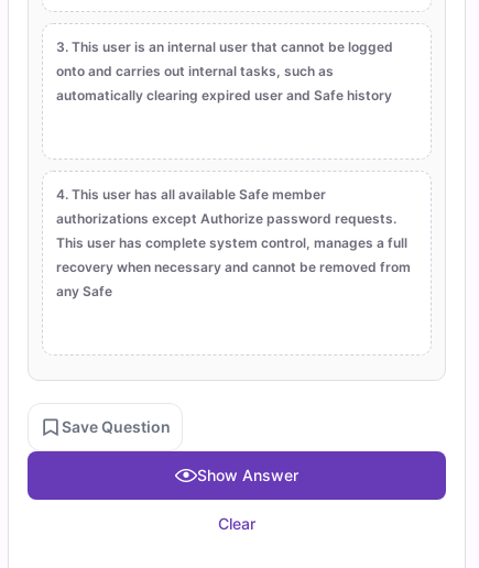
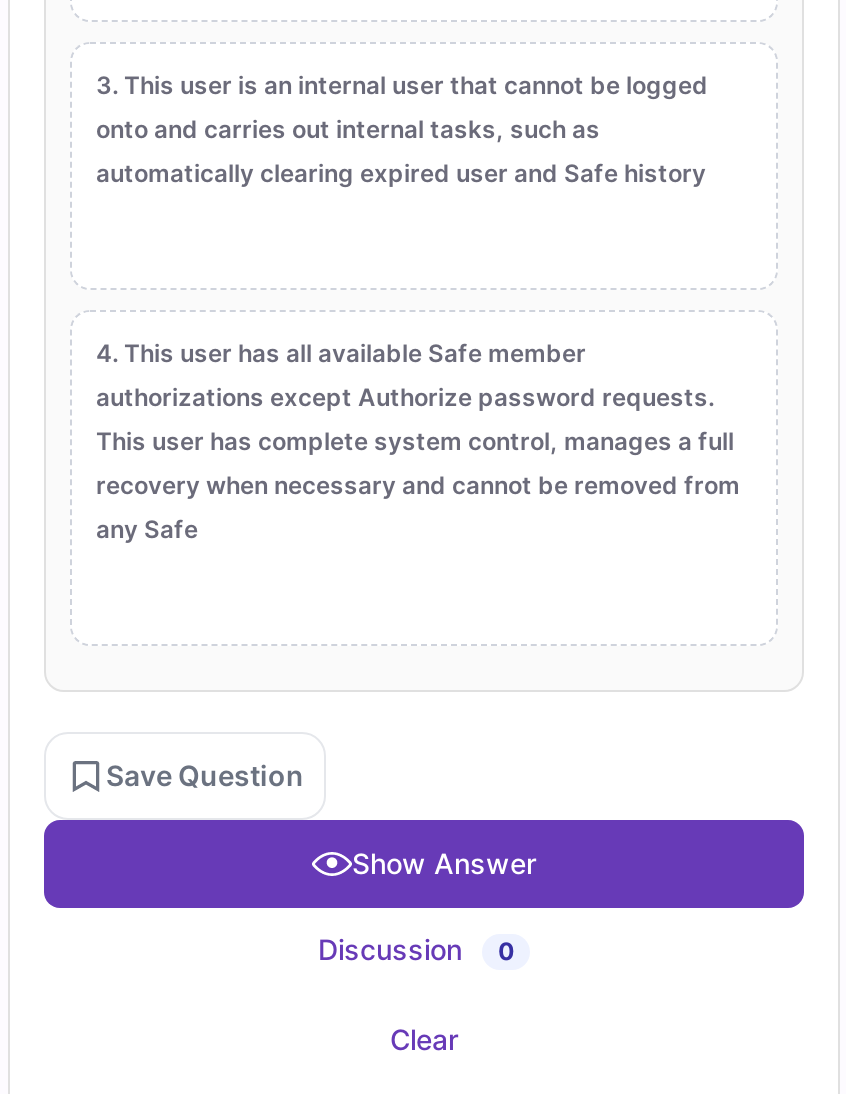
+ Discussion
+ 0
